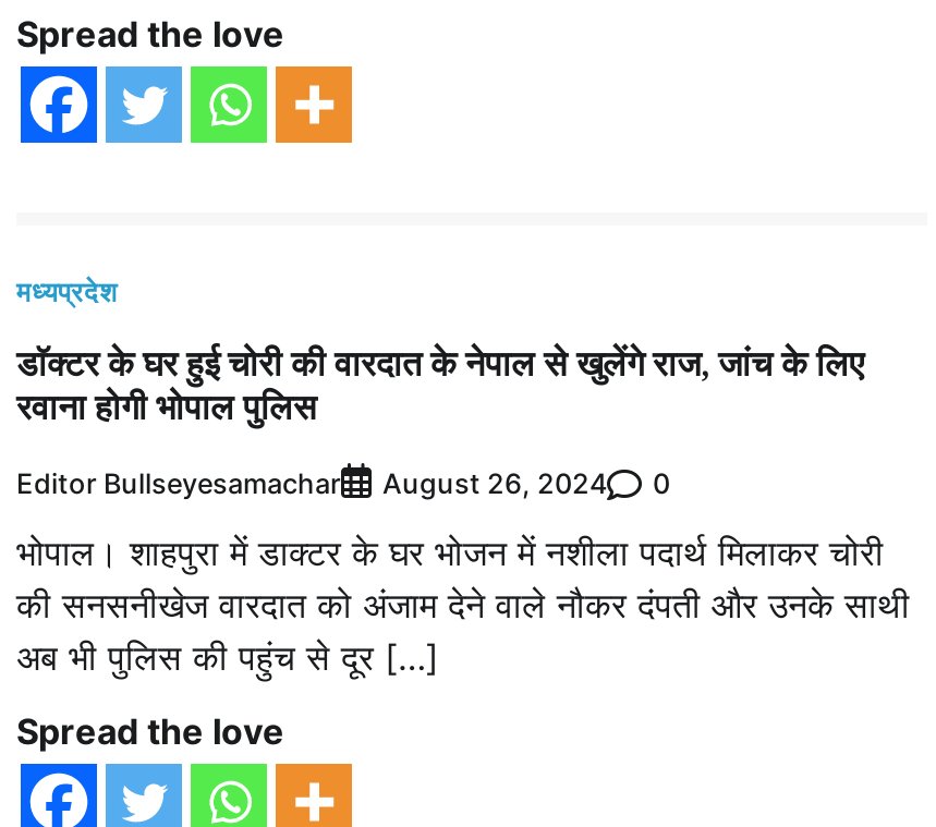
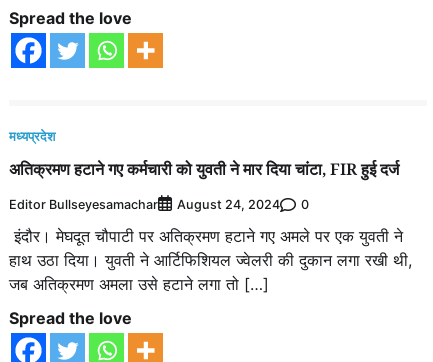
- डाॅक्टर के घर हुई चोरी की वारदात के नेपाल से खुलेंगे राज, जांच के लिए
- रवाना होगी भोपाल पुलिस
+ अतिक्रमण हटाने गए कर्मचारी को युवती ने मार दिया चांटा, FIR हुई दर्ज

- Editor Bullseyesamachar August 26, 2024 0
+ Editor Bullseyesamachar August 24, 2024 0

- भोपाल। शाहपुरा में डाक्टर के घर भोजन में नशीला पदार्थ मिलाकर चोरी
- की सनसनीखेज वारदात को अंजाम देने वाले नौकर दंपती और उनके साथी
- अब भी पुलिस की पहुंच से दूर […]
+ इंदौर। मेघदूत चौपाटी पर अतिक्रमण हटाने गए अमले पर एक युवती ने
+ हाथ उठा दिया। युवती ने आर्टिफिशियल ज्वेलरी की दुकान लगा रखी थी,
+ जब अतिक्रमण अमला उसे हटाने लगा तो […]
